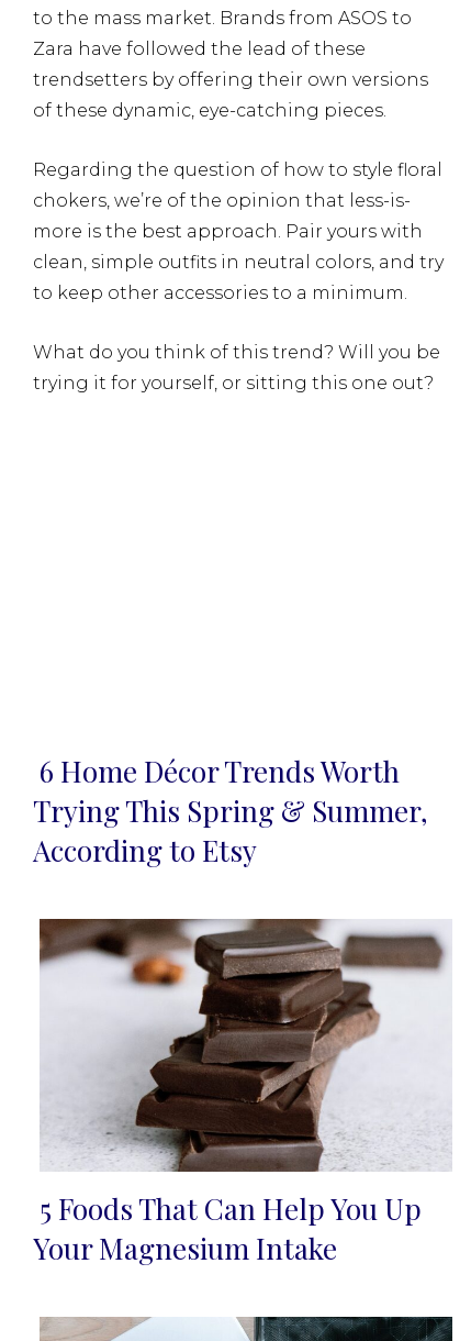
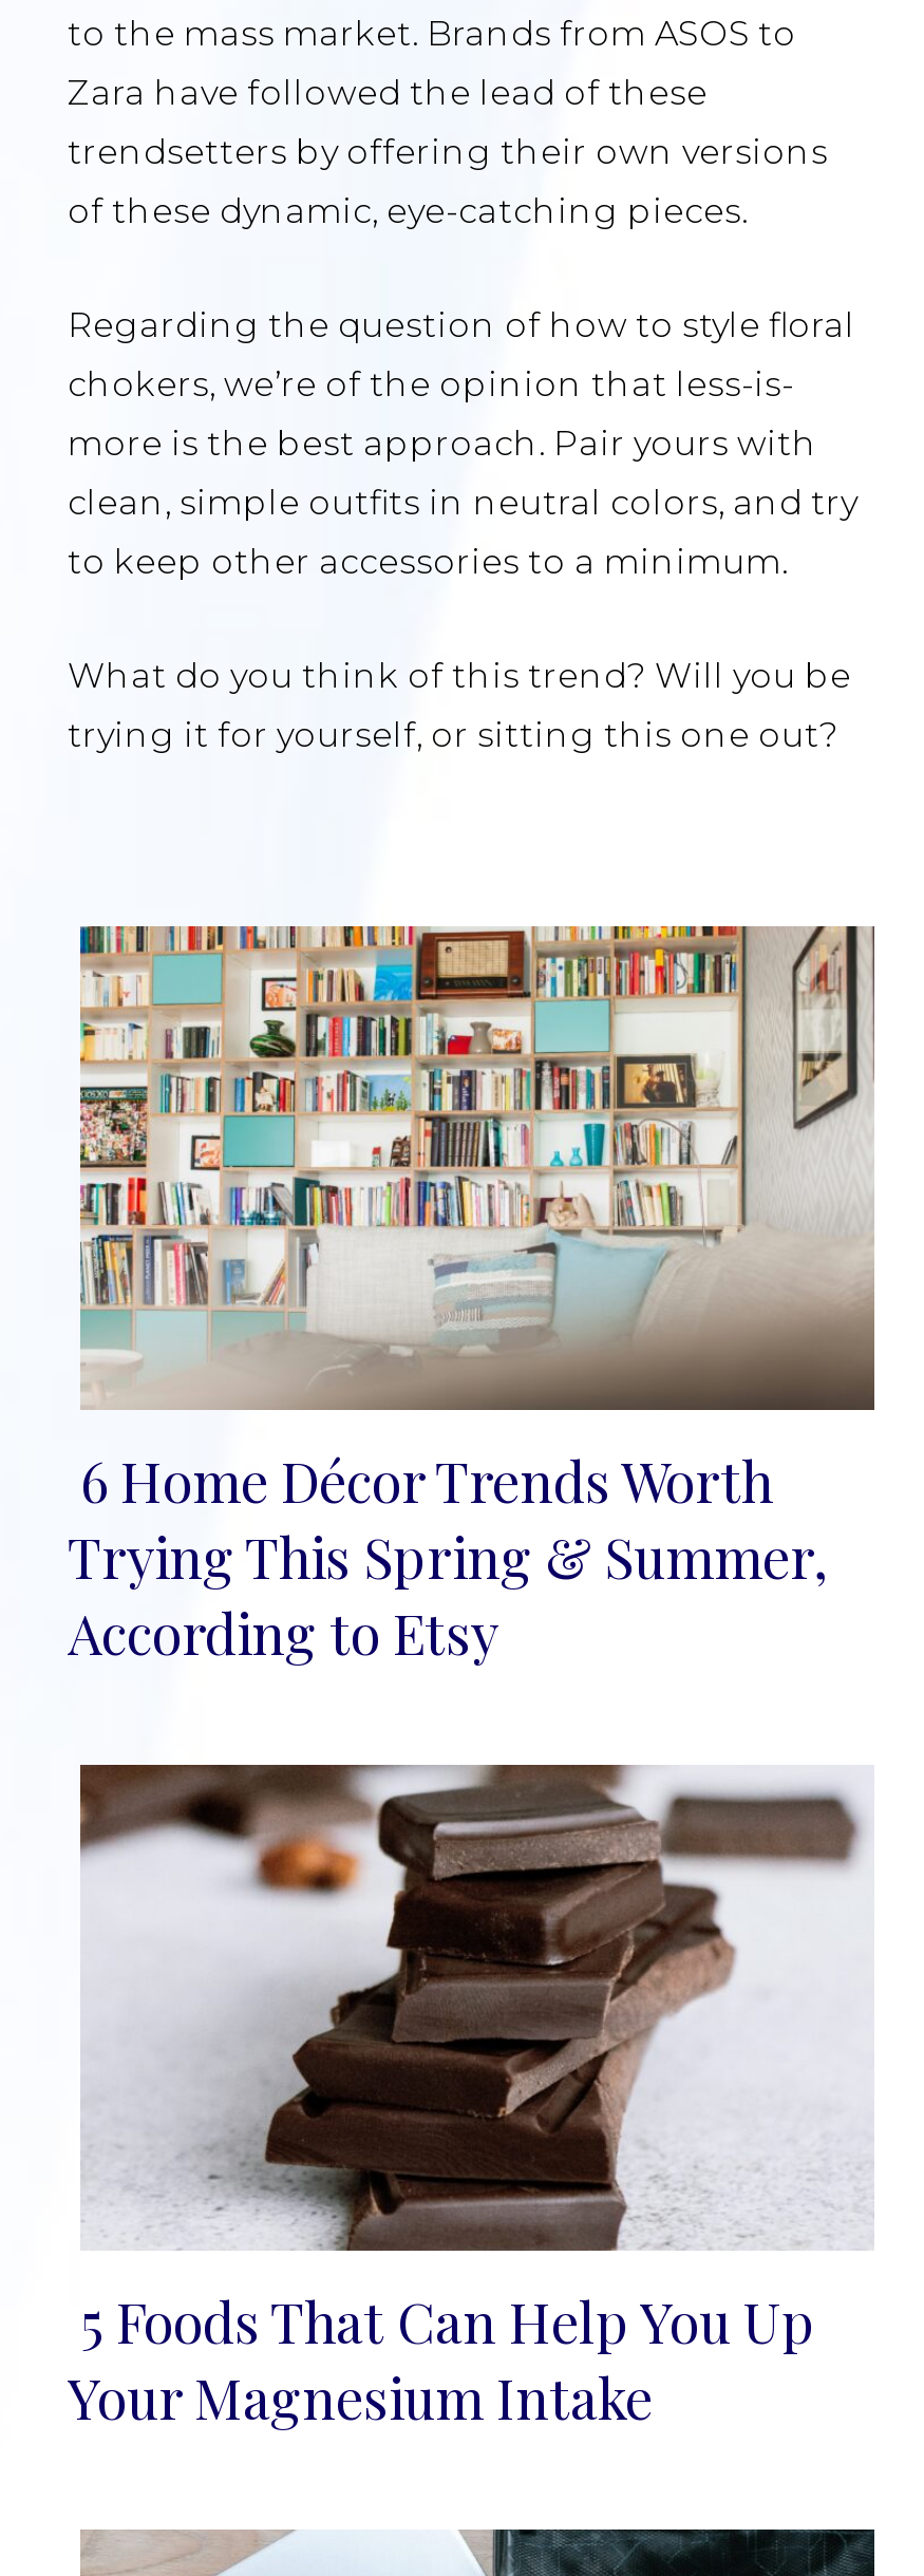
+ [image]
